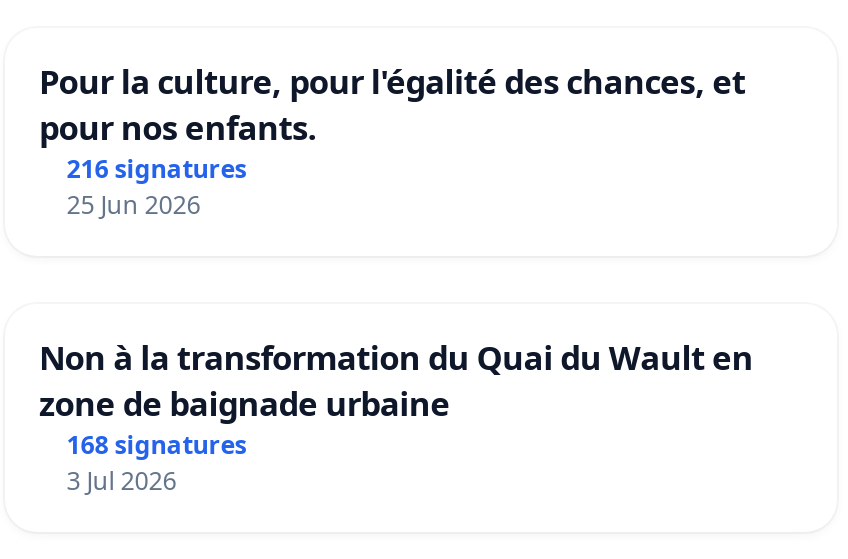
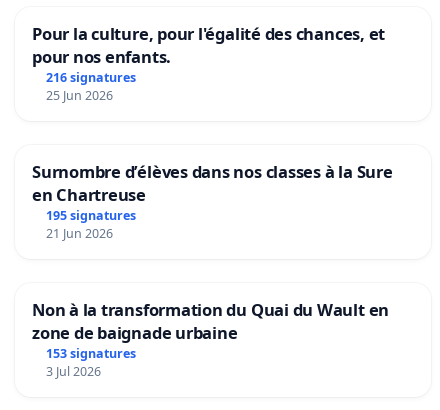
+ Surnombre d’élèves dans nos classes à la Sure
+ en Chartreuse
+ 195 signatures
+ 21 Jun 2026

- 168 signatures
+ 153 signatures
